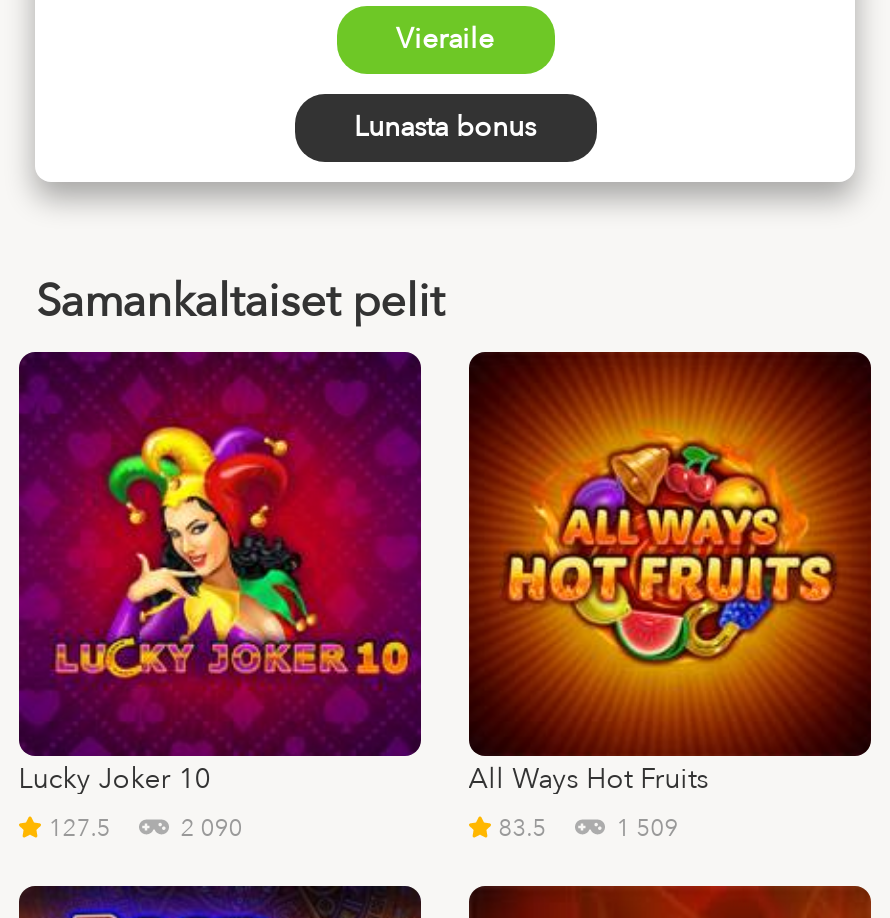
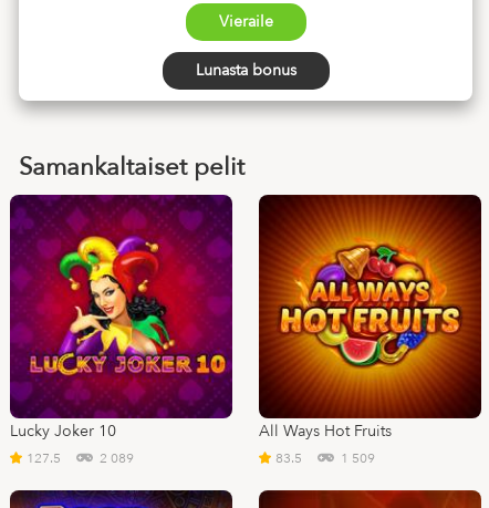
- 2 090
+ 2 089
